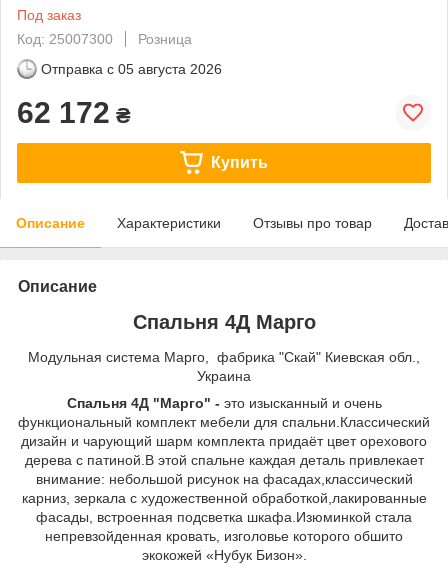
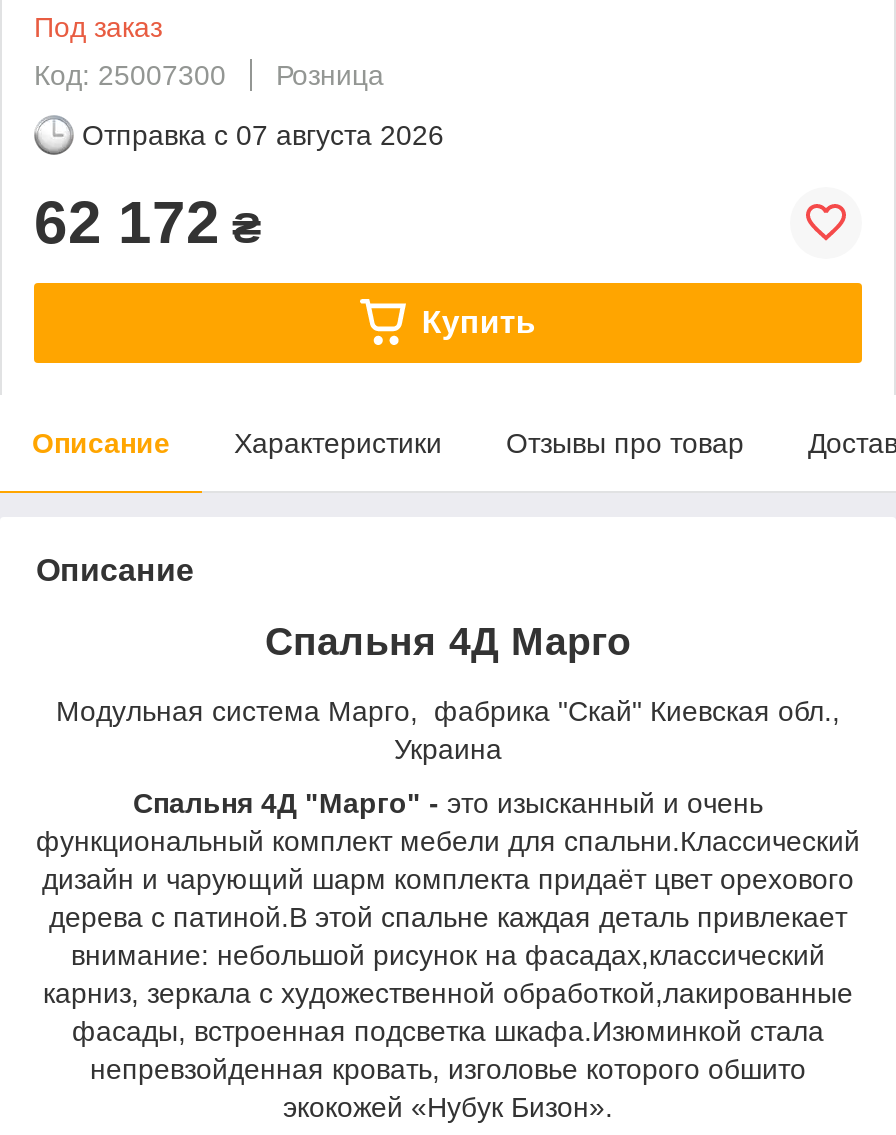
- Отправка с 05 августа 2026
+ Отправка с 07 августа 2026
